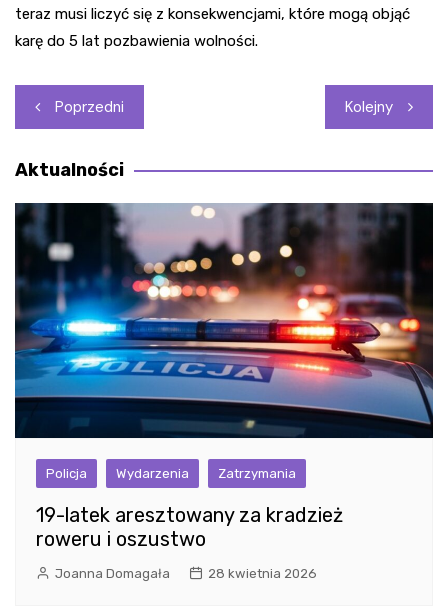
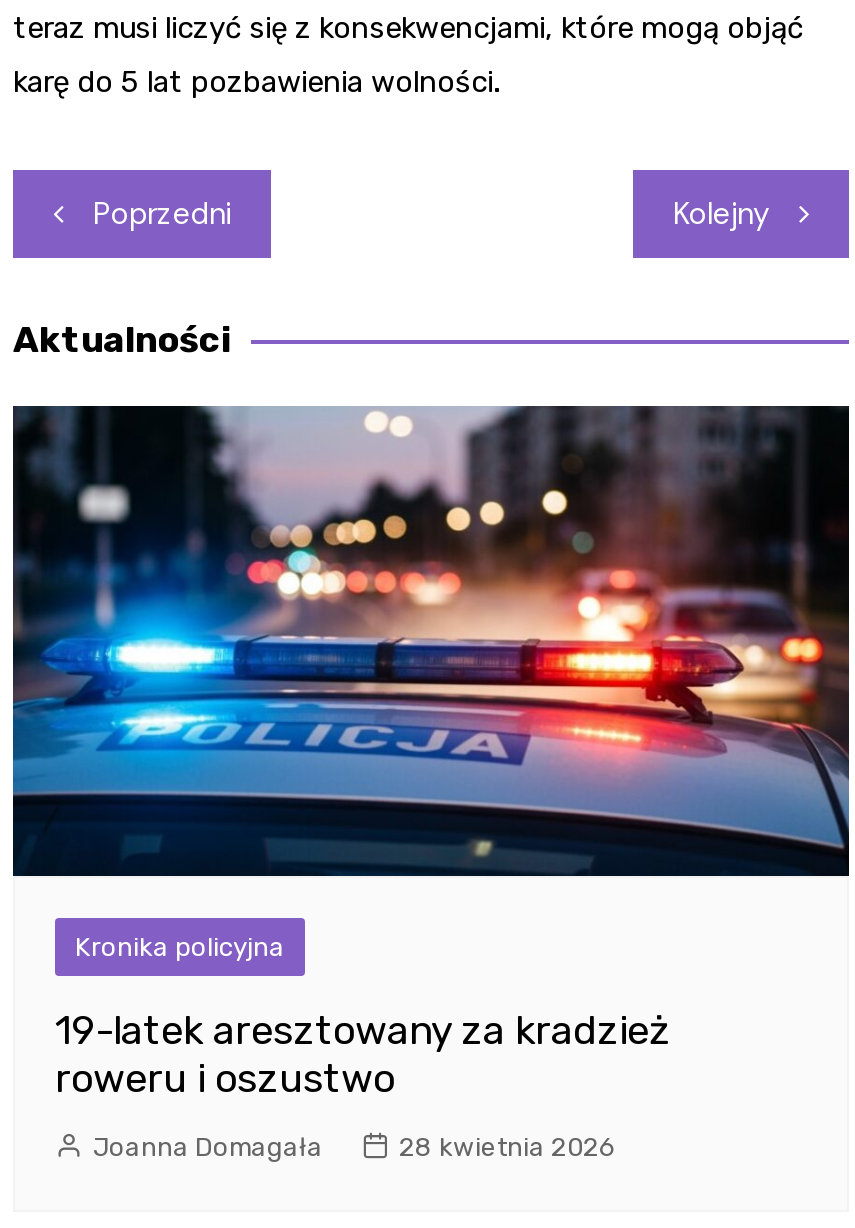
- Policja
- Wydarzenia
- Zatrzymania
+ Kronika policyjna
